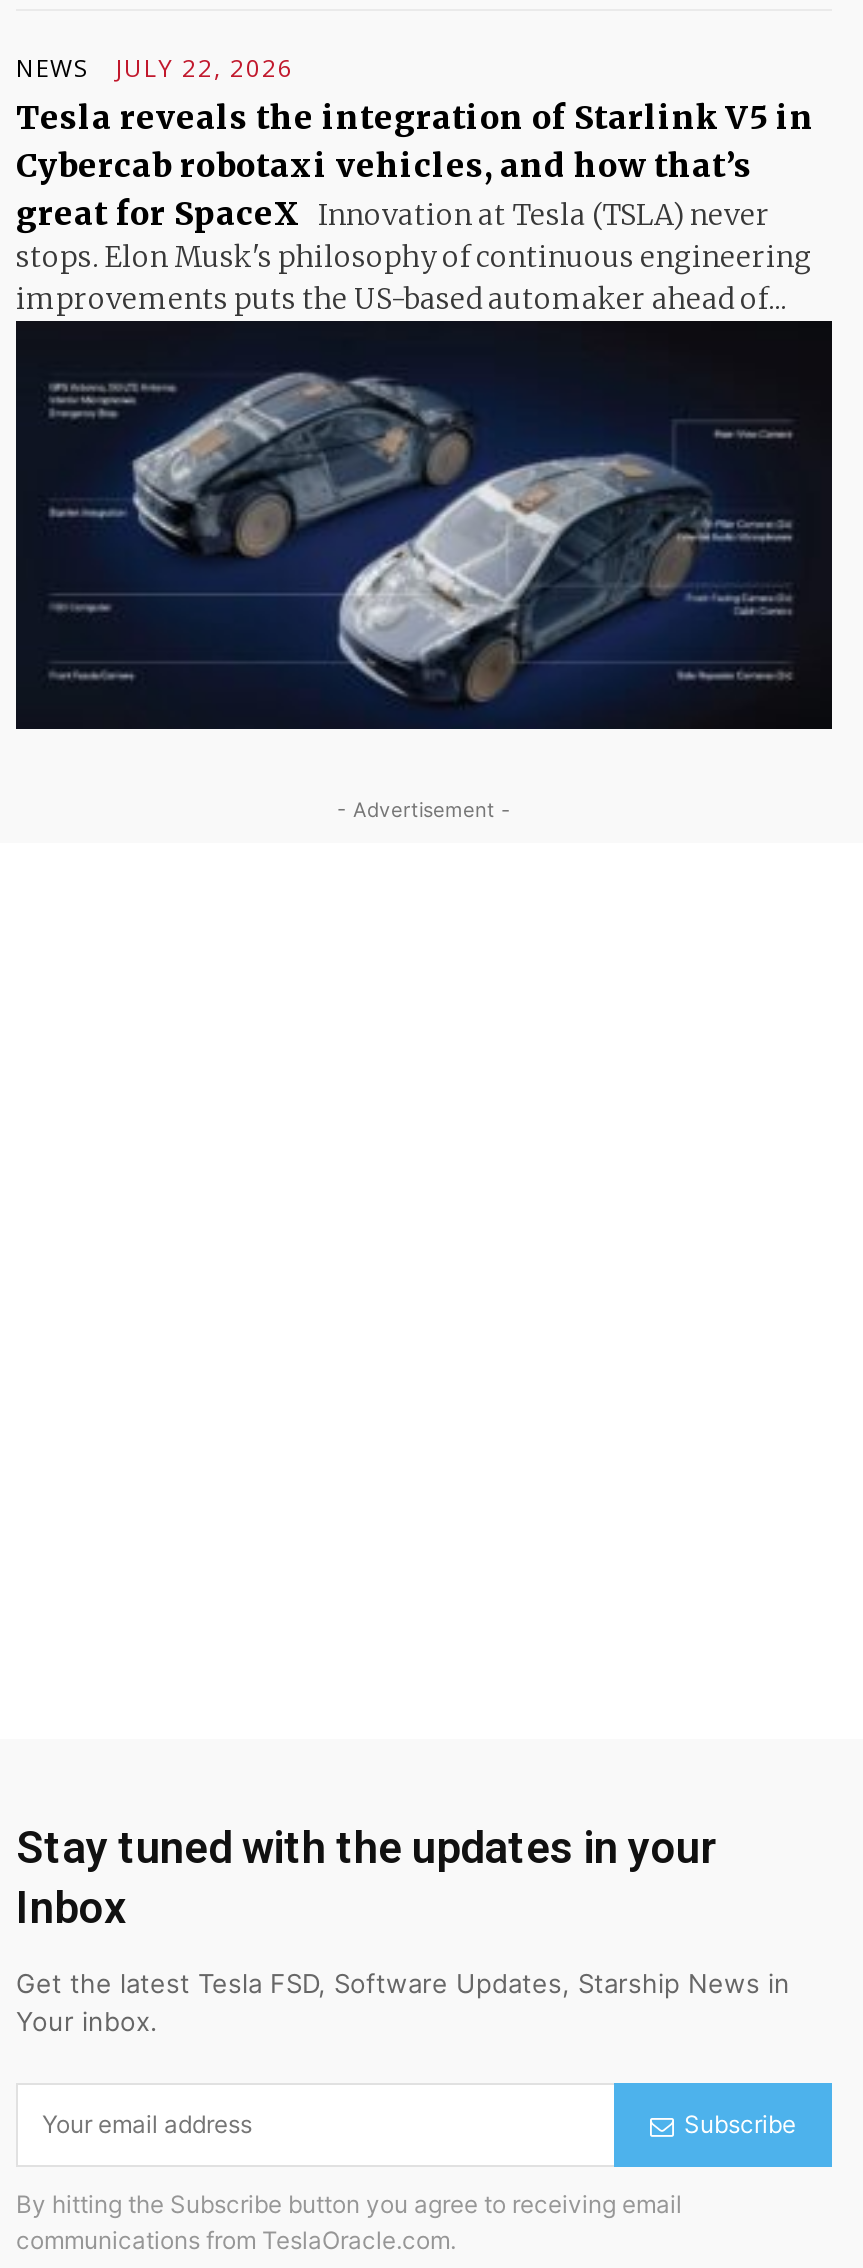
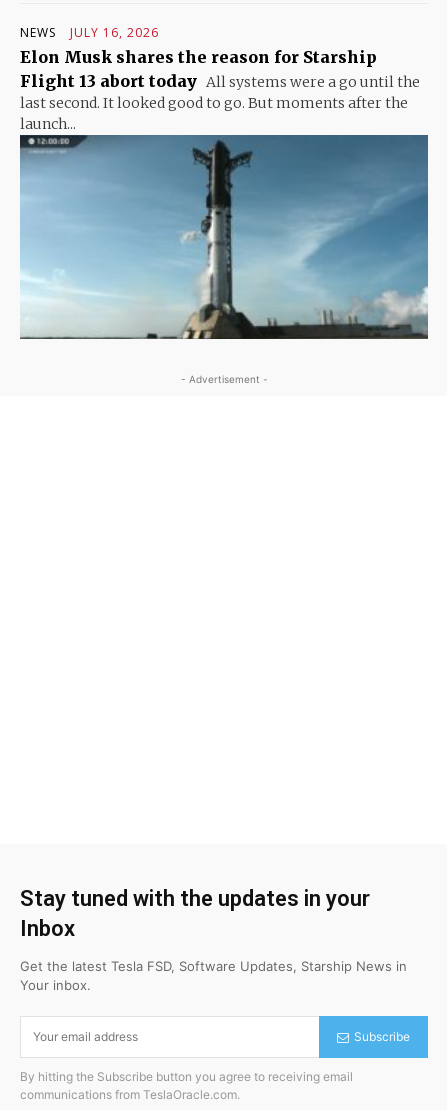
- JULY 22, 2026
- Tesla reveals the integration of Starlink V5 in
- Cybercab robotaxi vehicles, and how that’s
- great for SpaceX Innovation at Tesla (TSLA) never
- stops. Elon Musk's philosophy of continuous engineering
- improvements puts the US-based automaker ahead of...
+ JULY 16, 2026
+ Elon Musk shares the reason for Starship
+ Flight 13 abort today All systems were a go until the
+ last second. It looked good to go. But moments after the
+ launch...

- [image]
+ [image]
